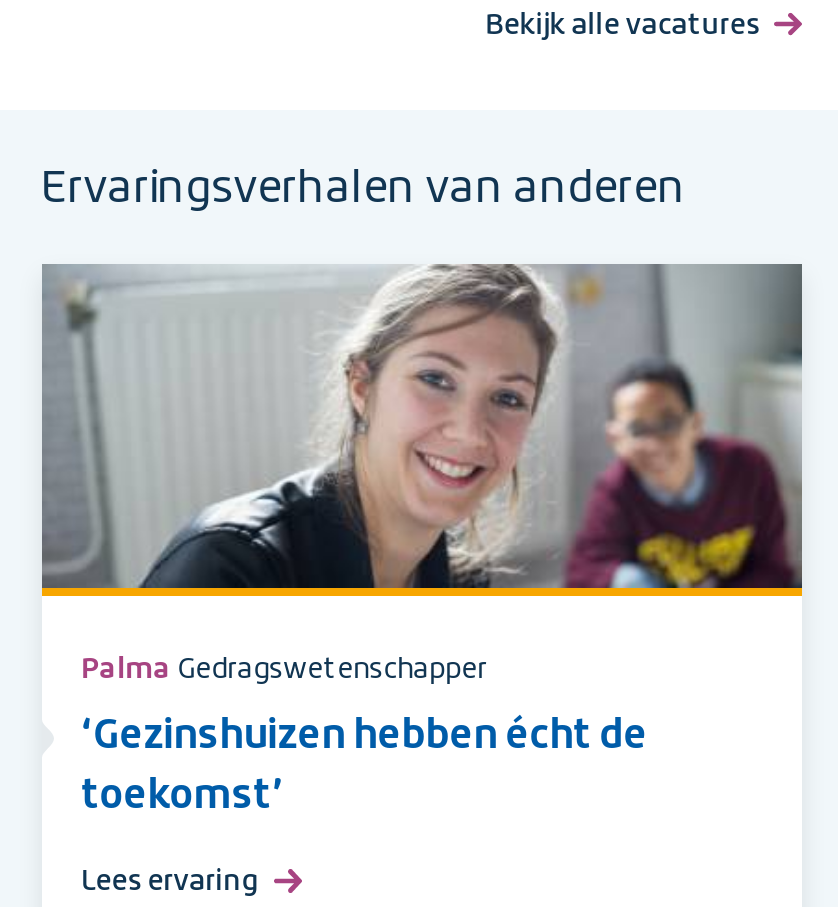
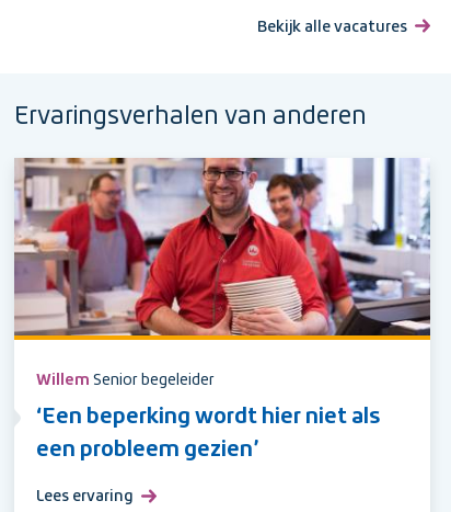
- [image]
- Palma Gedragswetenschapper
+ [image]
+ Willem Senior begeleider

- ‘Gezinshuizen hebben écht de
+ ‘Een beperking wordt hier niet als

- toekomst’
+ een probleem gezien’
